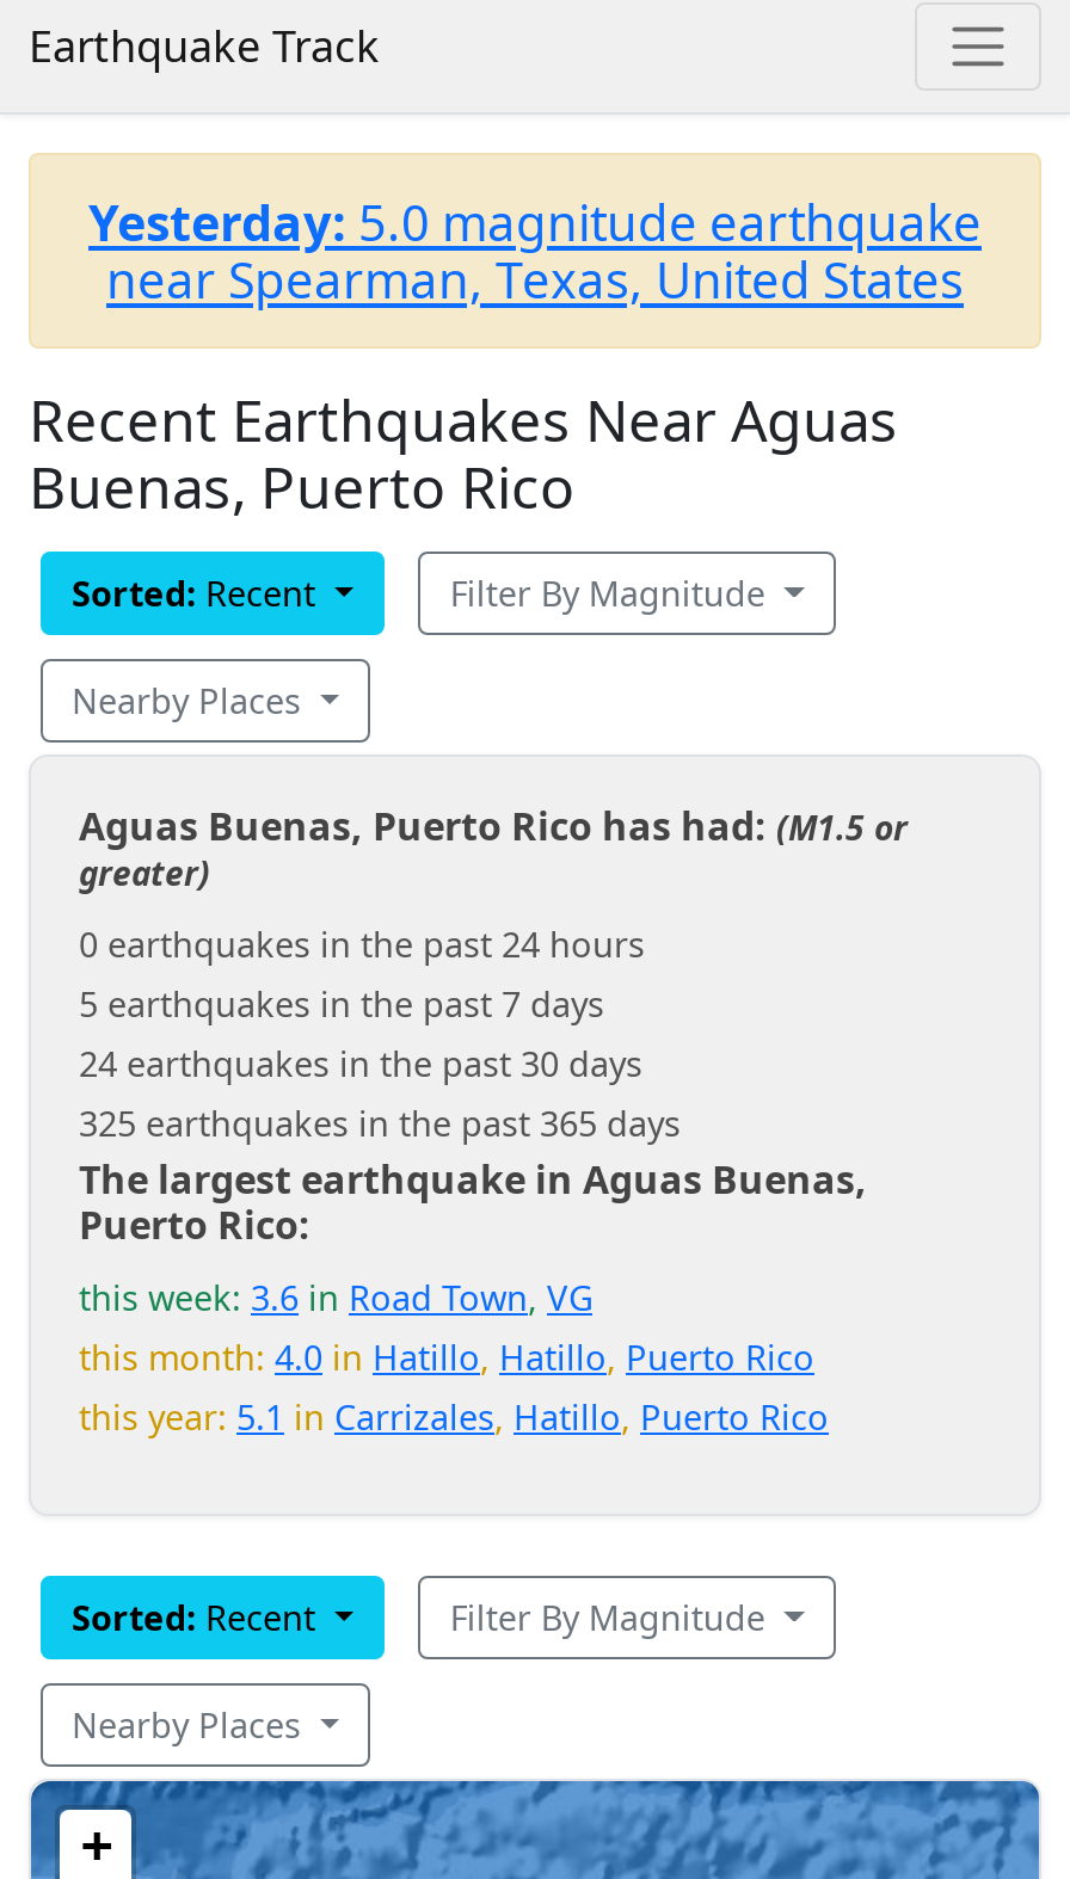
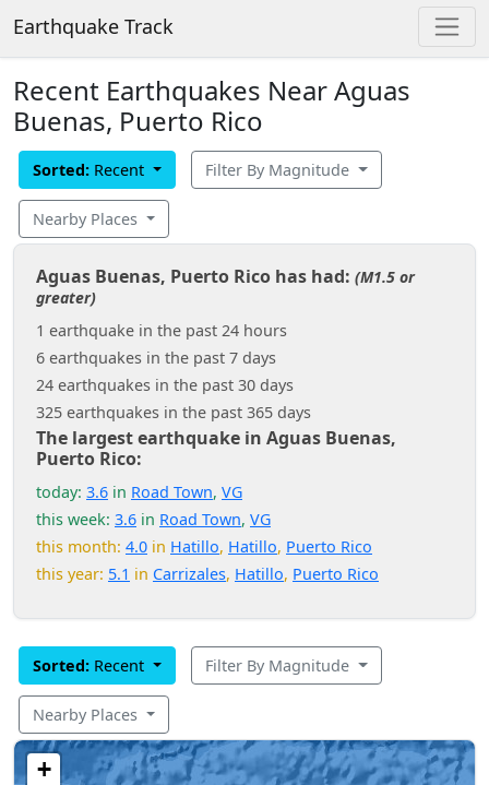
- Yesterday: 5.0 magnitude earthquake
- near Spearman, Texas, United States

moved up: Recent Earthquakes Near Aguas | Buenas, Puerto Rico | Sorted: Recent | Filter By Magnitude | Nearby Places | Aguas Buenas, Puerto Rico has had: (M1.5 or | greater)

- 0 earthquakes in the past 24 hours
+ 1 earthquake in the past 24 hours

- 5 earthquakes in the past 7 days
+ 6 earthquakes in the past 7 days

moved up: 24 earthquakes in the past 30 days | 325 earthquakes in the past 365 days | The largest earthquake in Aguas Buenas, | Puerto Rico:

+ today: 3.6 in Road Town, VG
